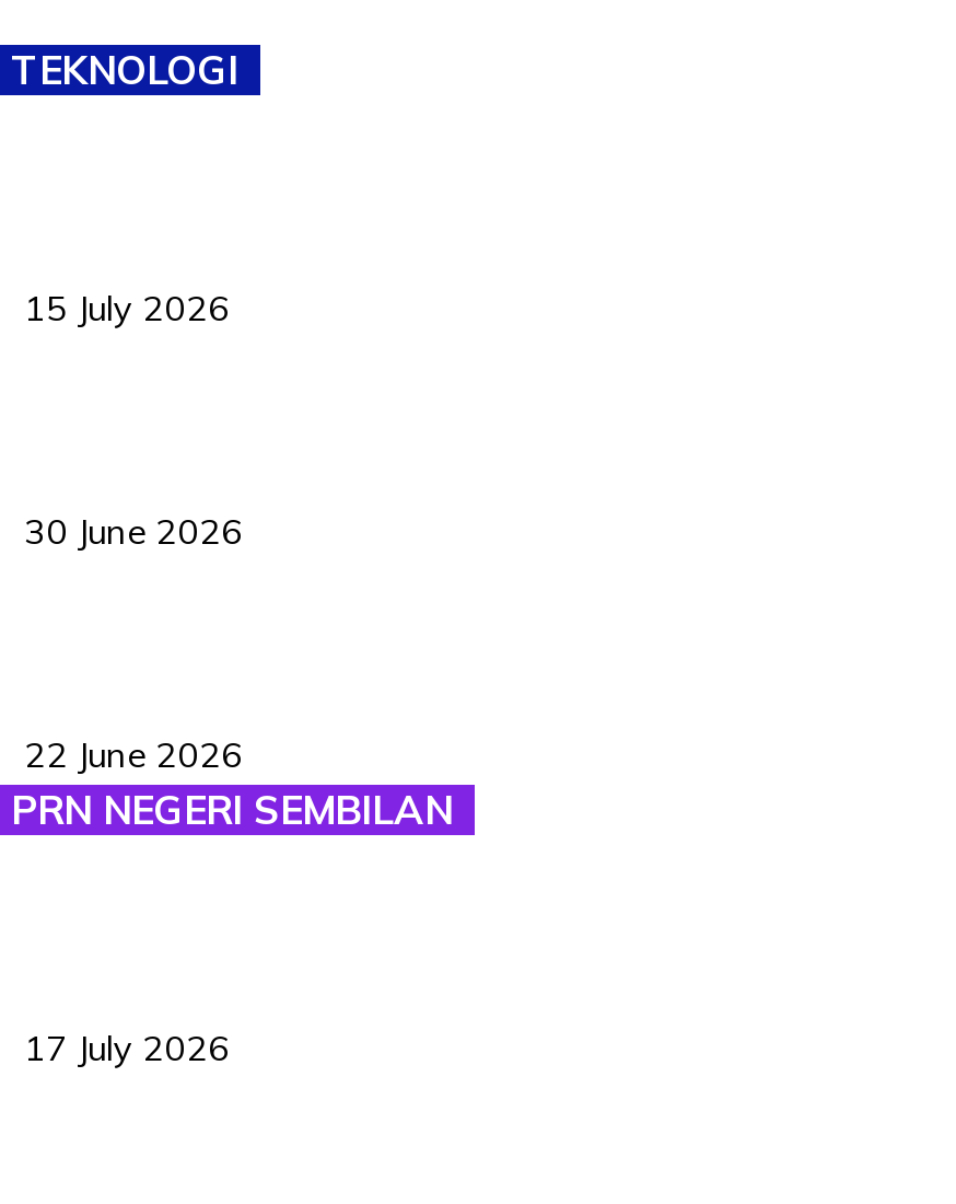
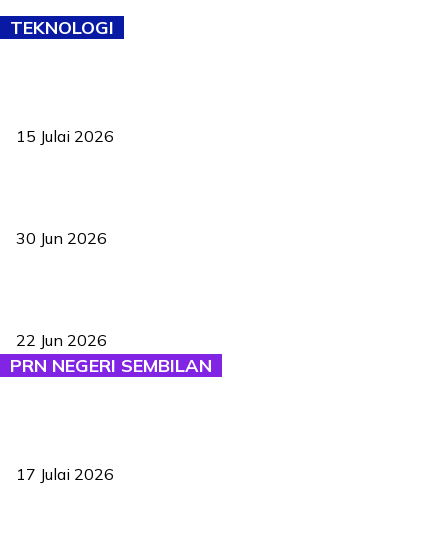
- 15 July 2026
+ 15 Julai 2026

- 30 June 2026
+ 30 Jun 2026

- 22 June 2026
+ 22 Jun 2026

- 17 July 2026
+ 17 Julai 2026
